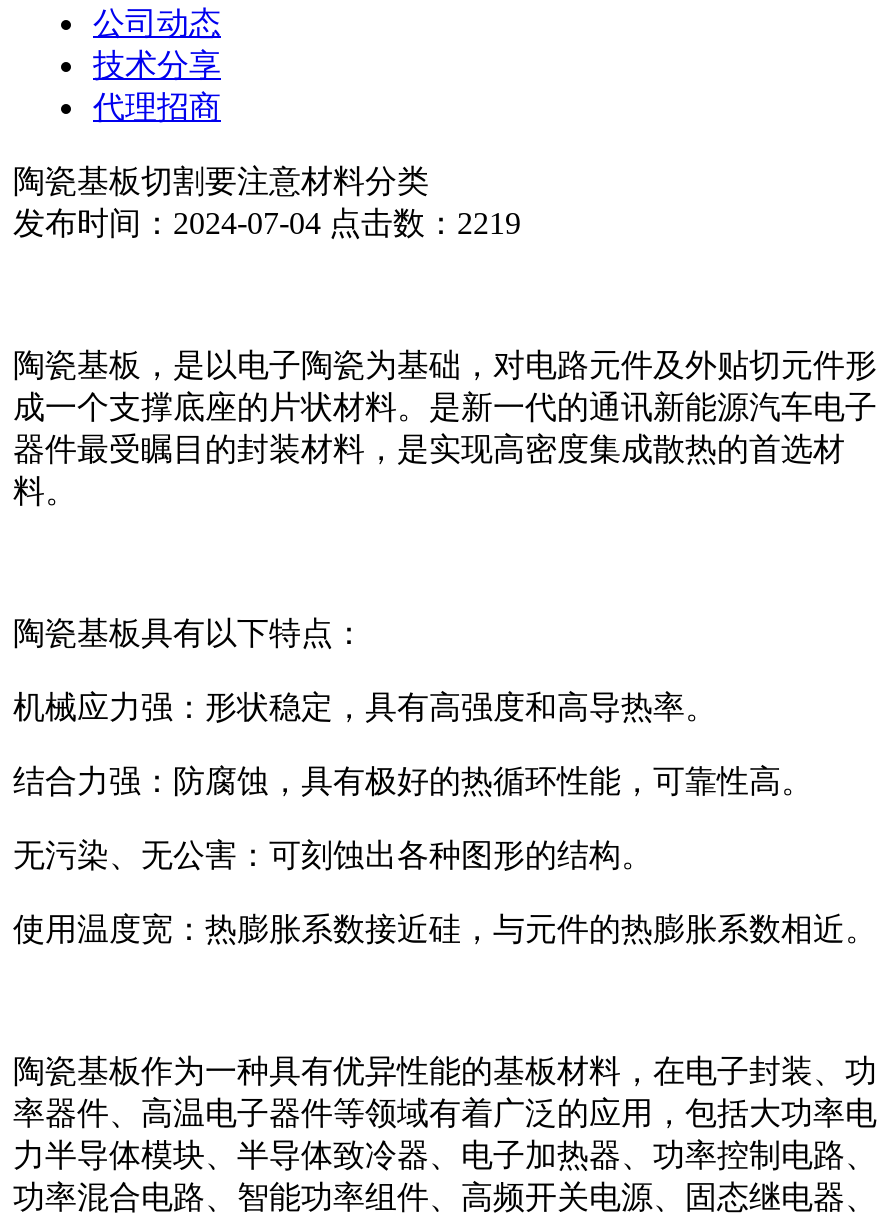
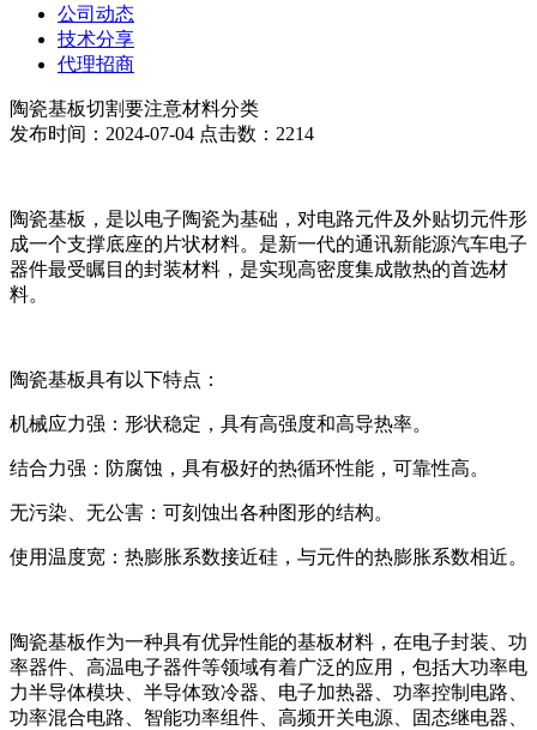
- 发布时间：2024-07-04 点击数：2219
+ 发布时间：2024-07-04 点击数：2214
